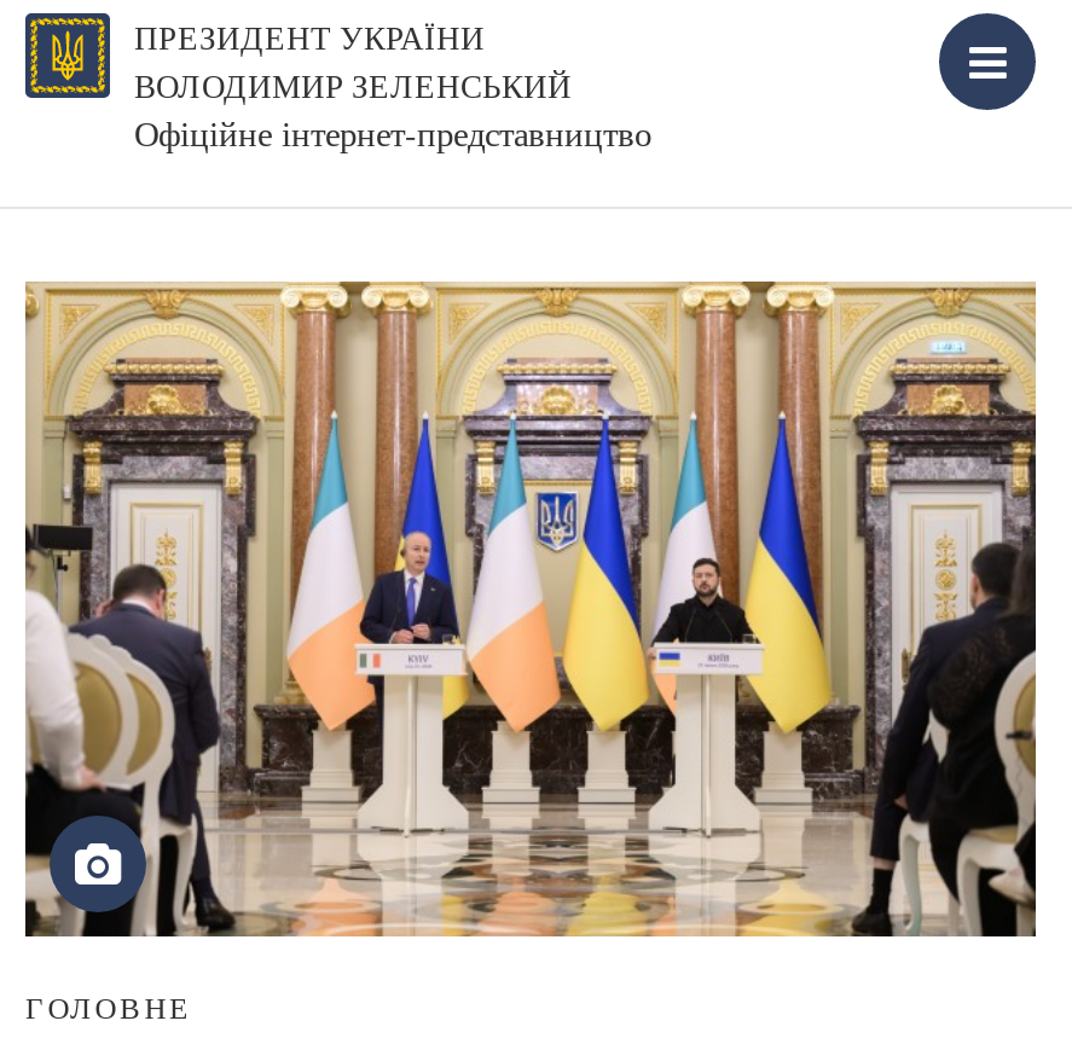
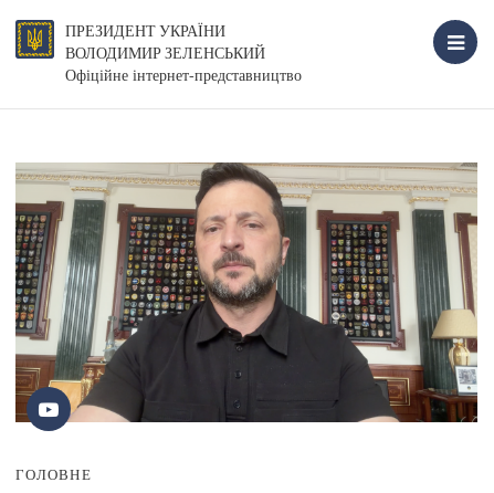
- [image]
+ [image]
